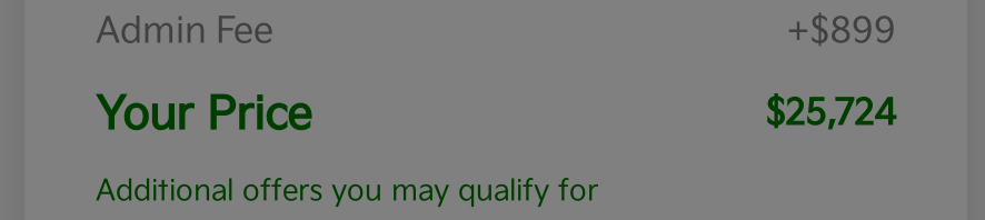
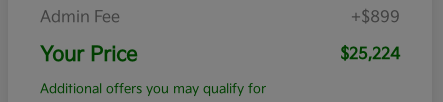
- $25,724
+ $25,224
